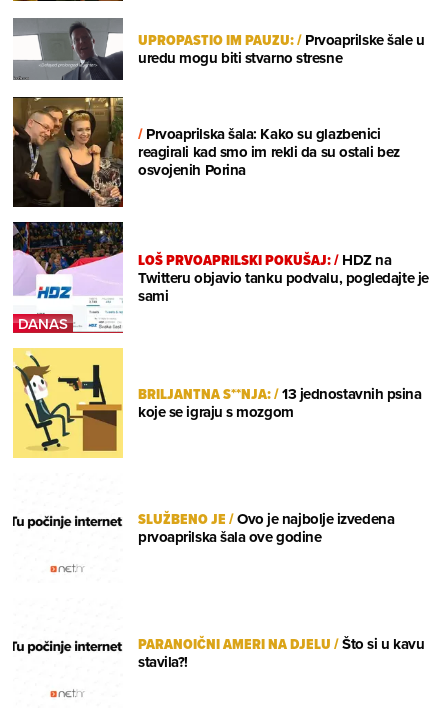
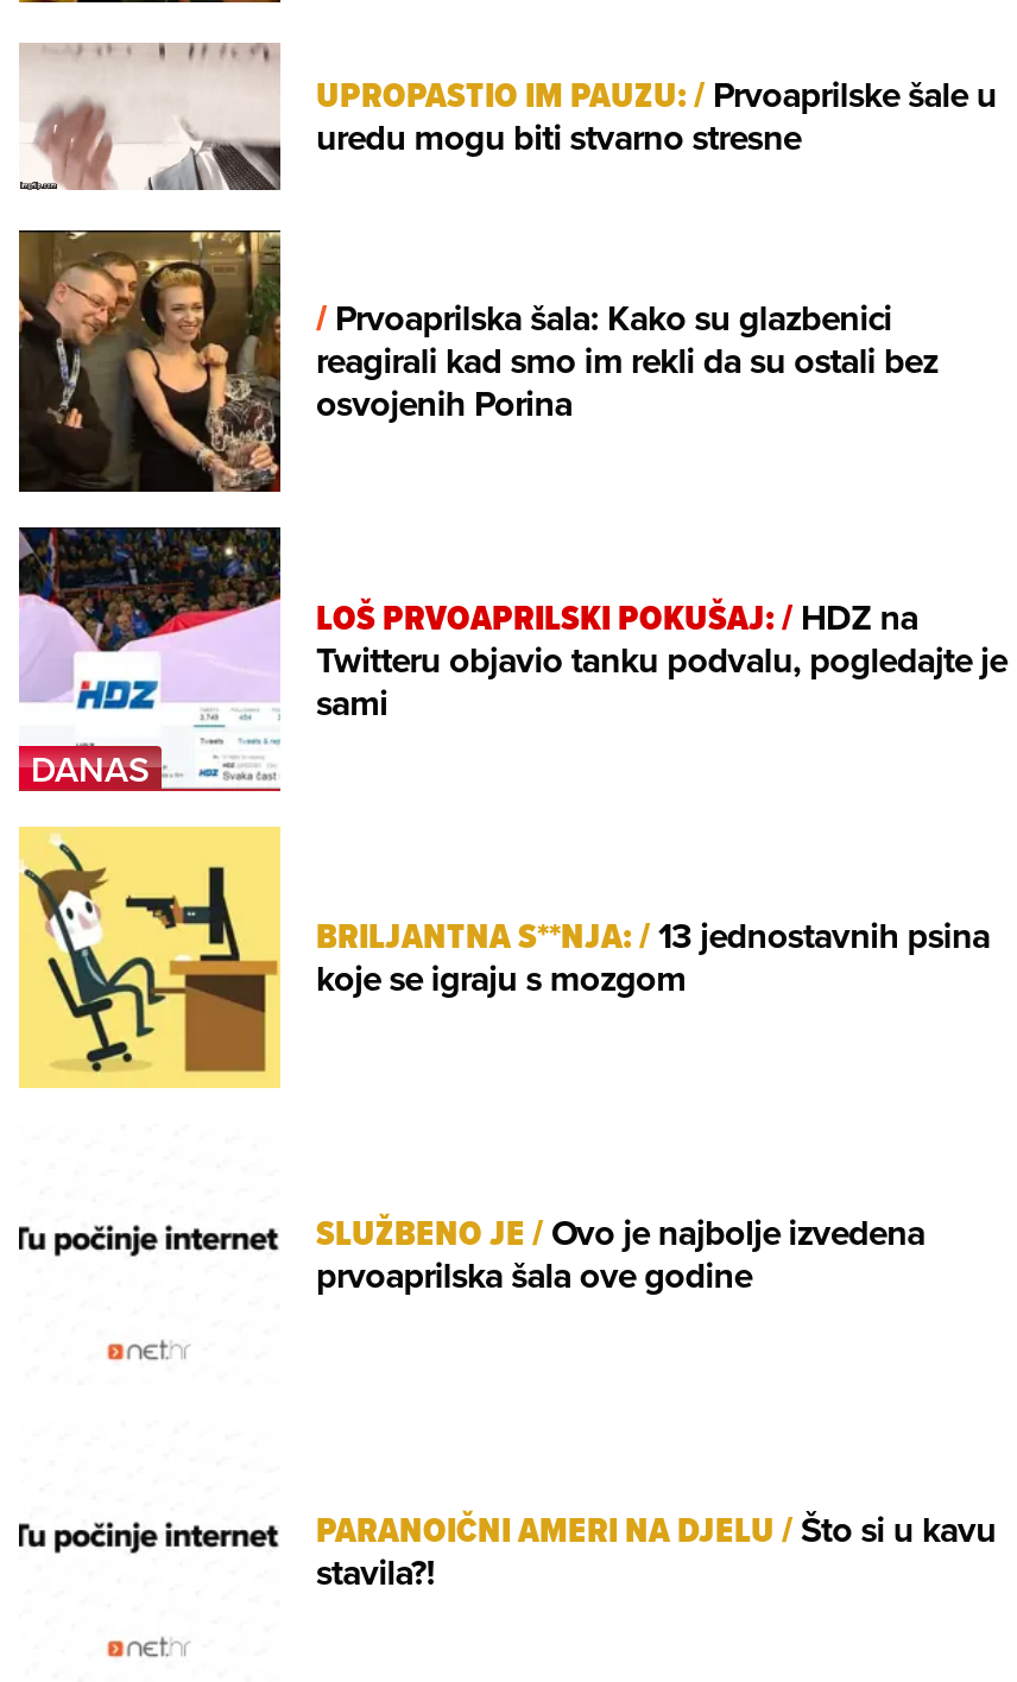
- [image]
+ [image]
